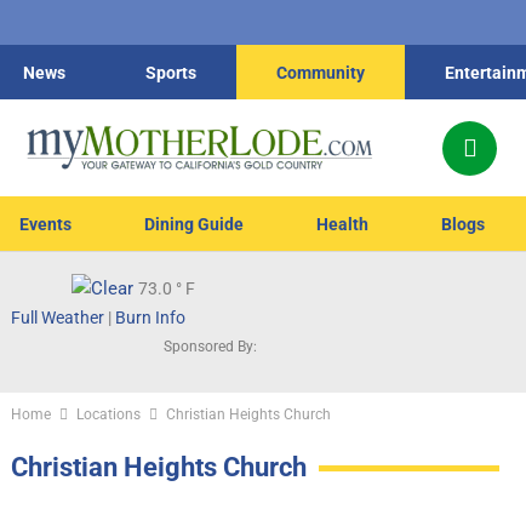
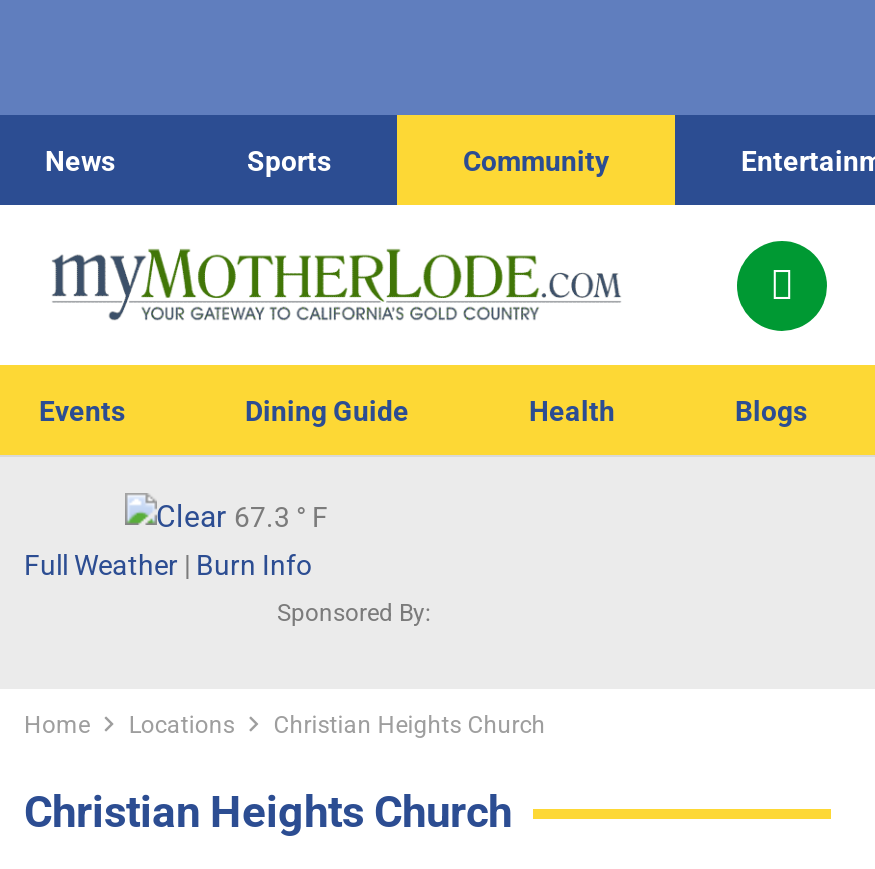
- 73.0 ° F
+ 67.3 ° F
